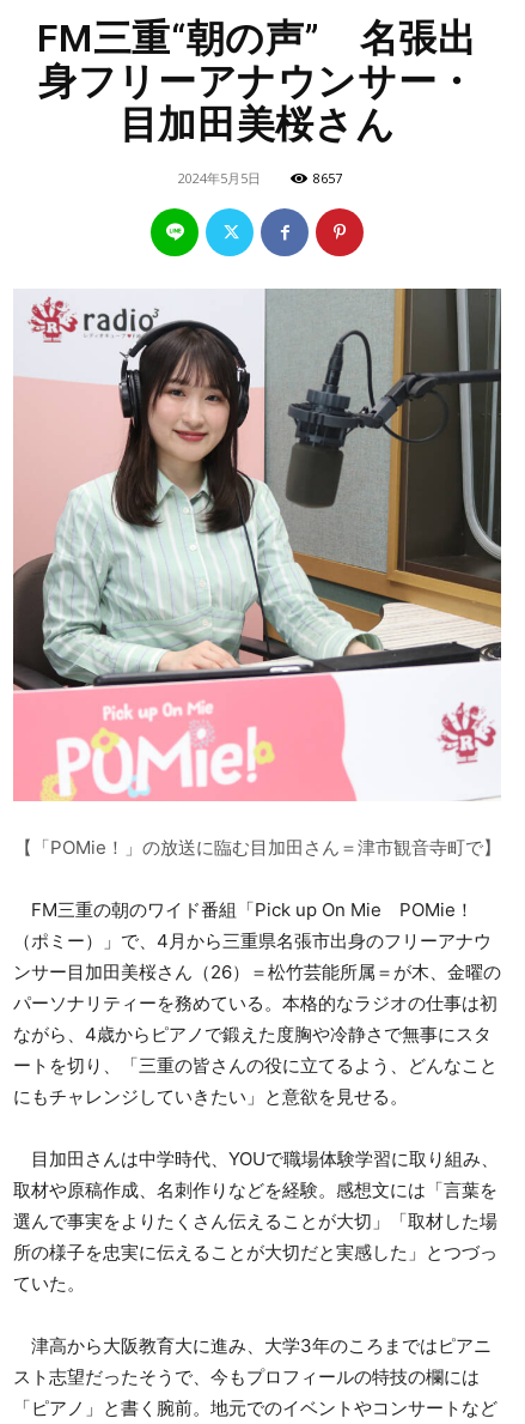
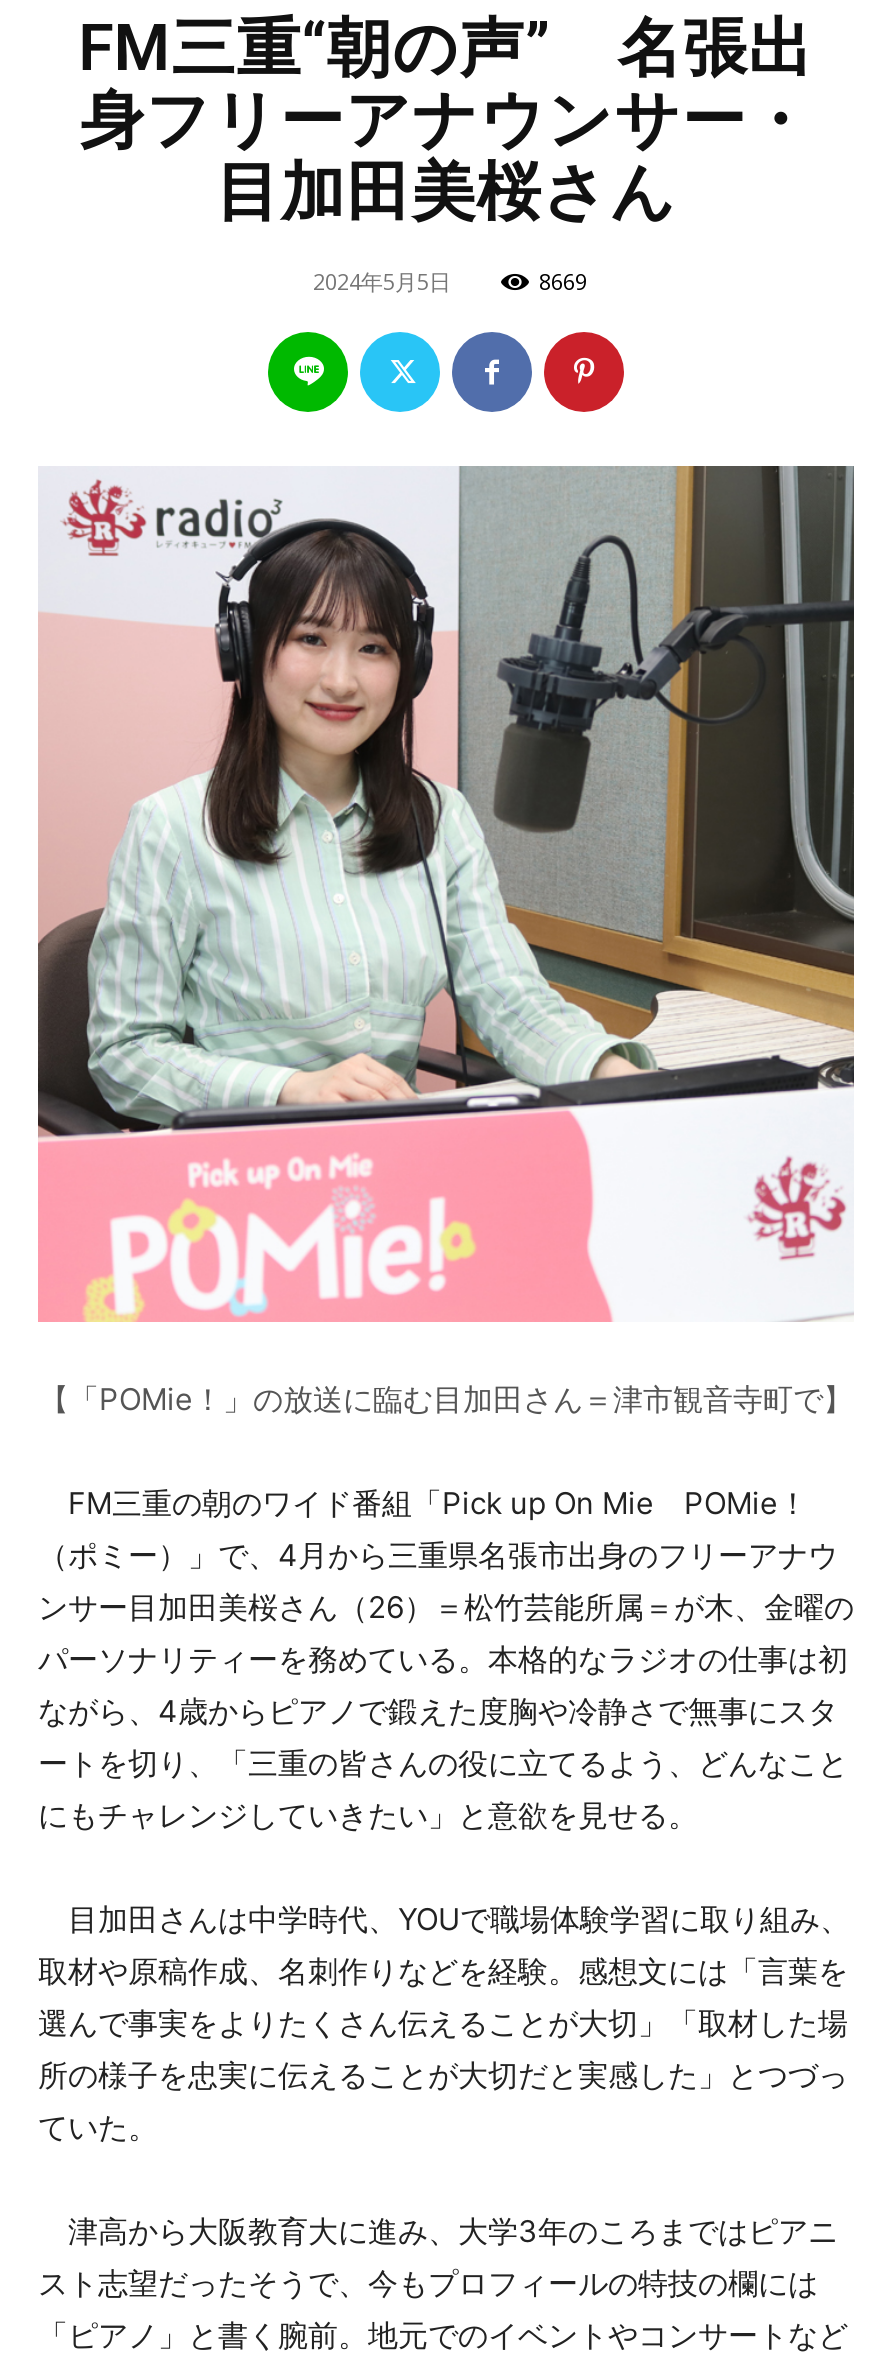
- 8657
+ 8669
